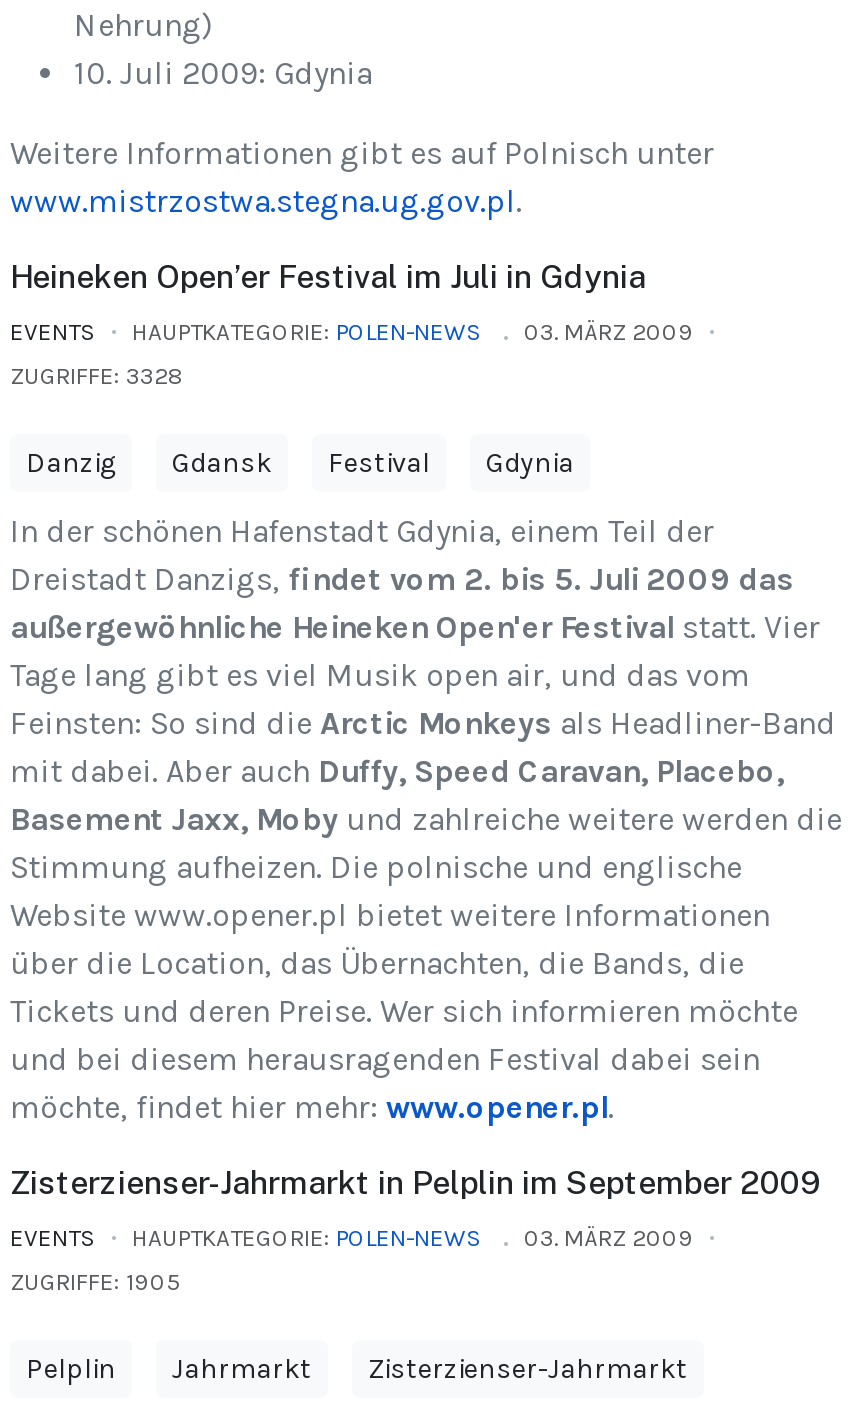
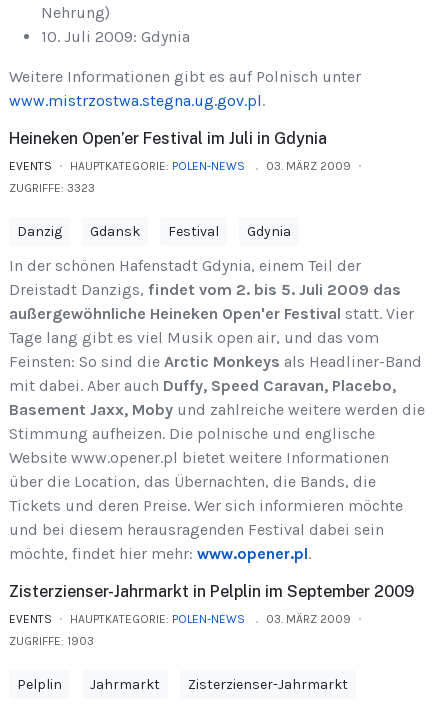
- ZUGRIFFE: 3328
+ ZUGRIFFE: 3323

- ZUGRIFFE: 1905
+ ZUGRIFFE: 1903
